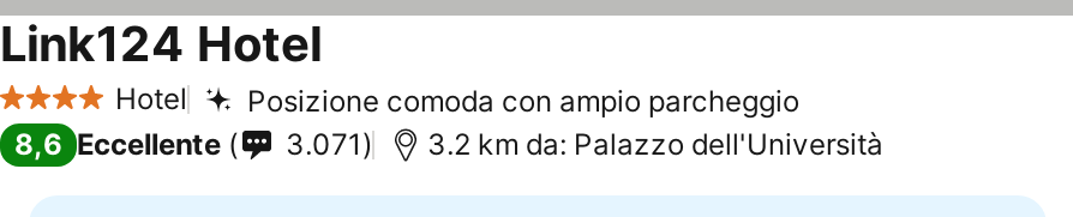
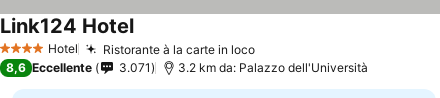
- Posizione comoda con ampio parcheggio
+ Ristorante à la carte in loco
